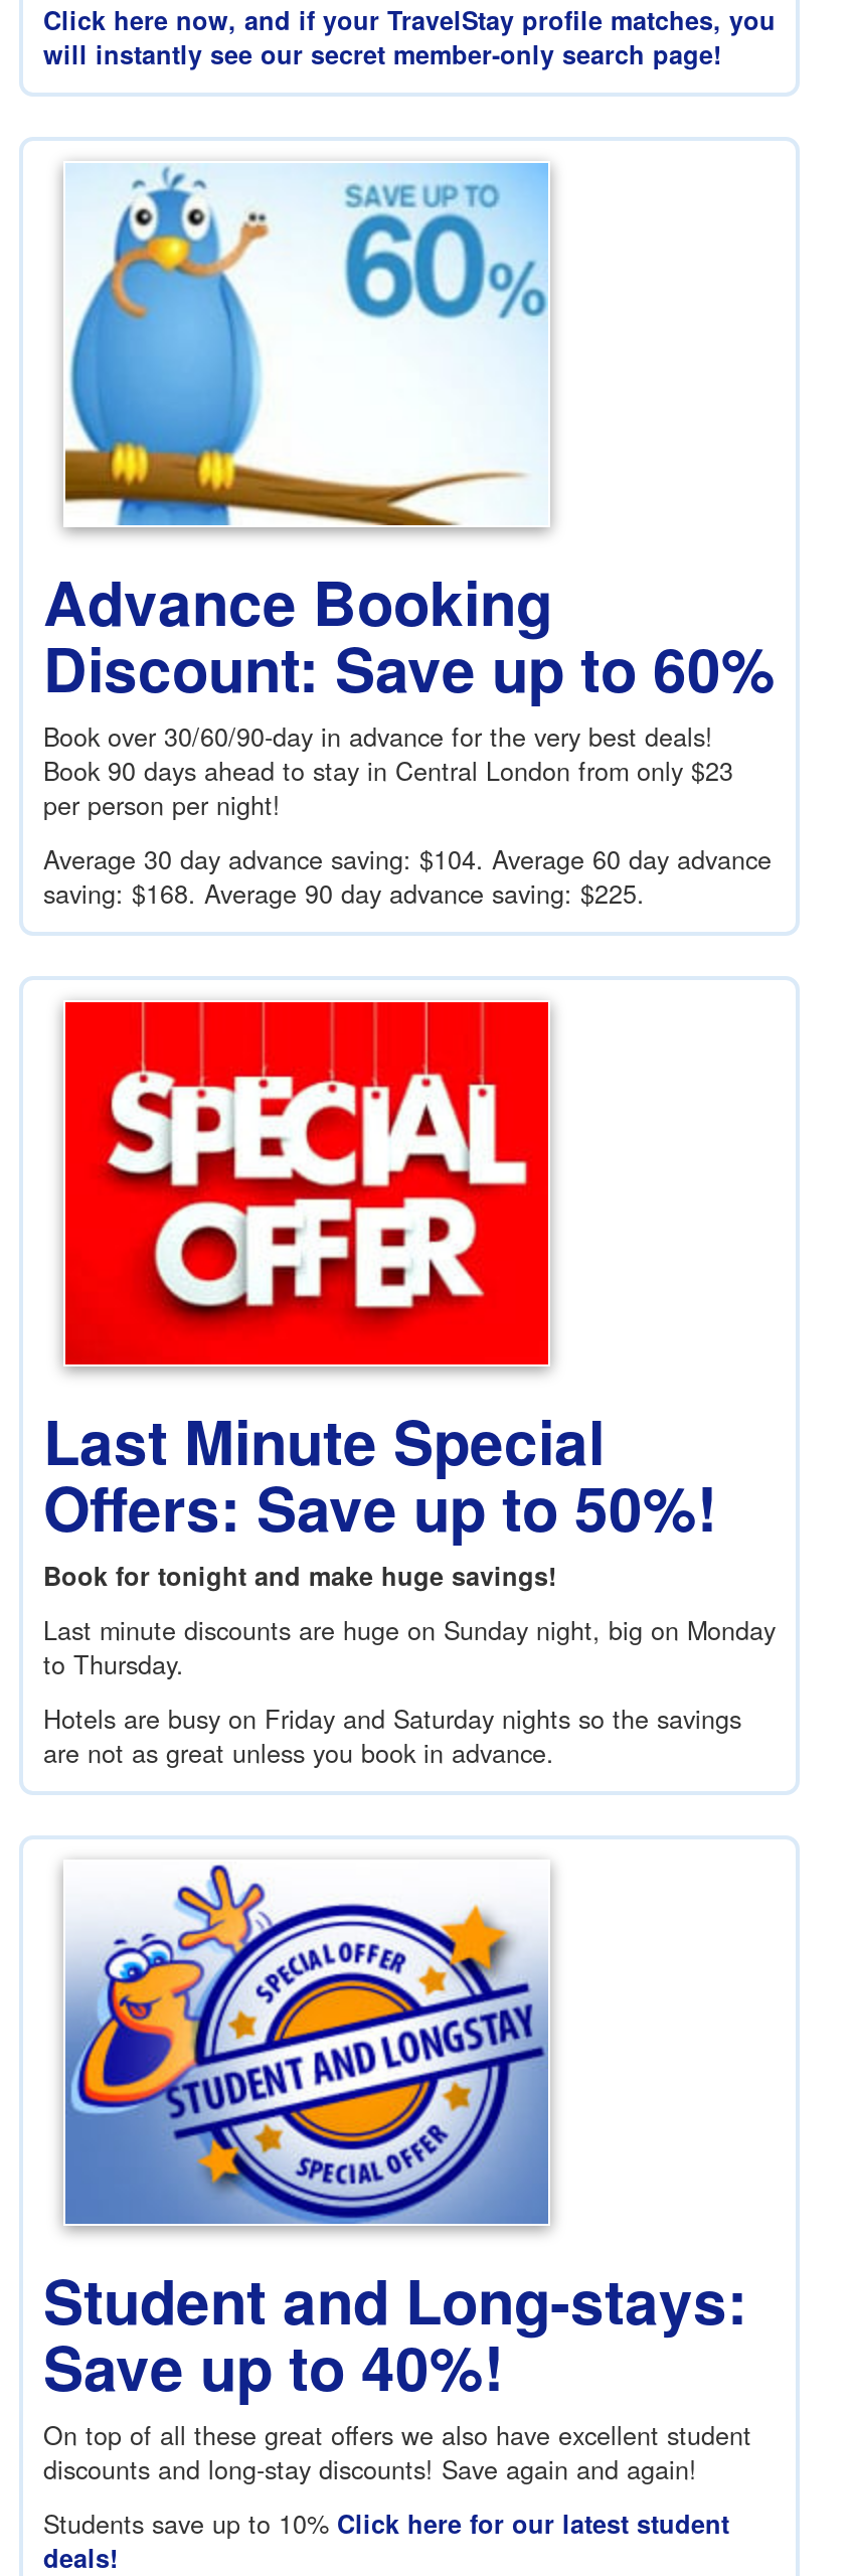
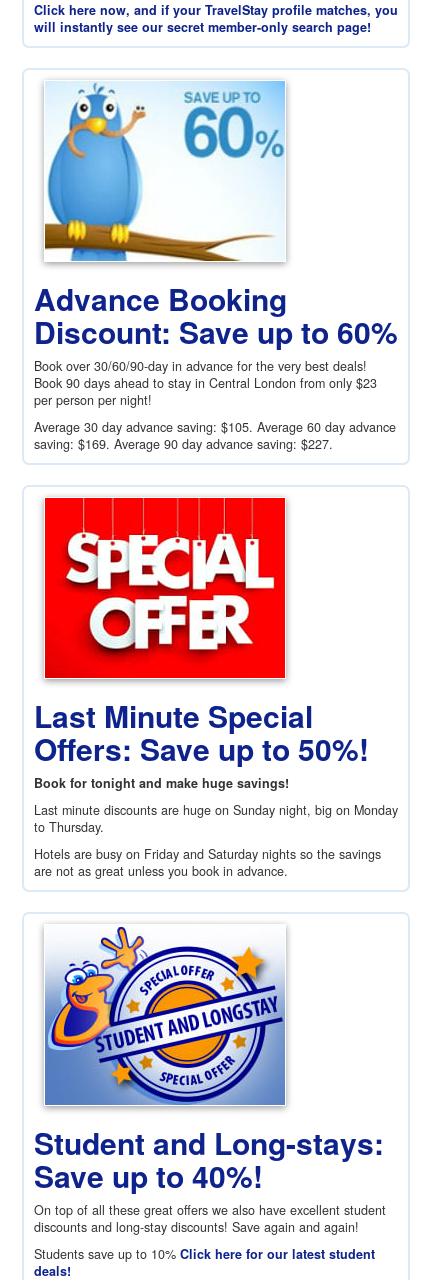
- Average 30 day advance saving: $104. Average 60 day advance
+ Average 30 day advance saving: $105. Average 60 day advance

- saving: $168. Average 90 day advance saving: $225.
+ saving: $169. Average 90 day advance saving: $227.
